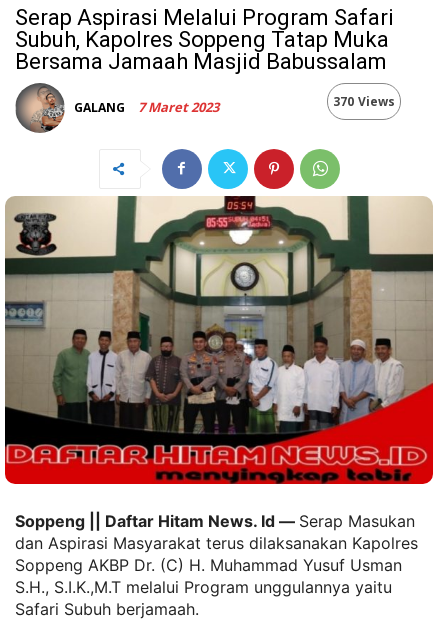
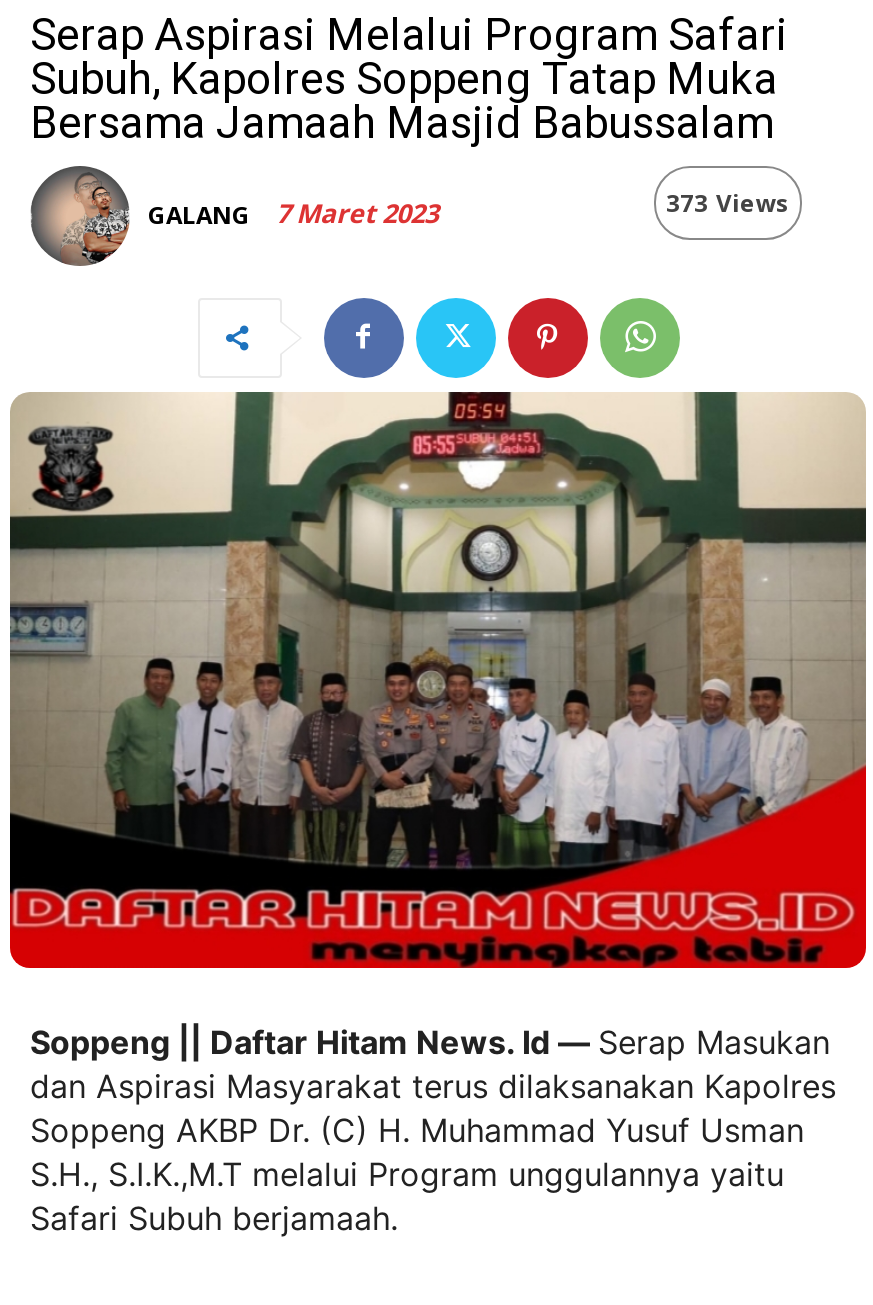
- 370 Views
+ 373 Views
